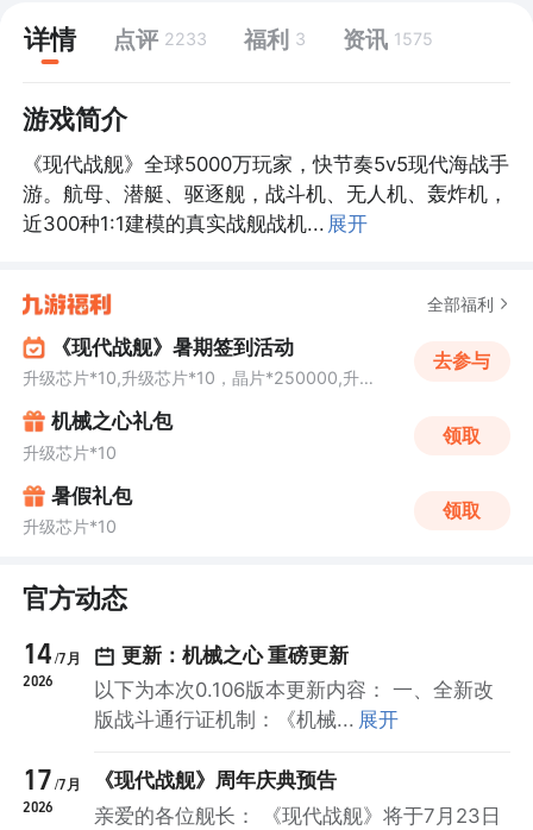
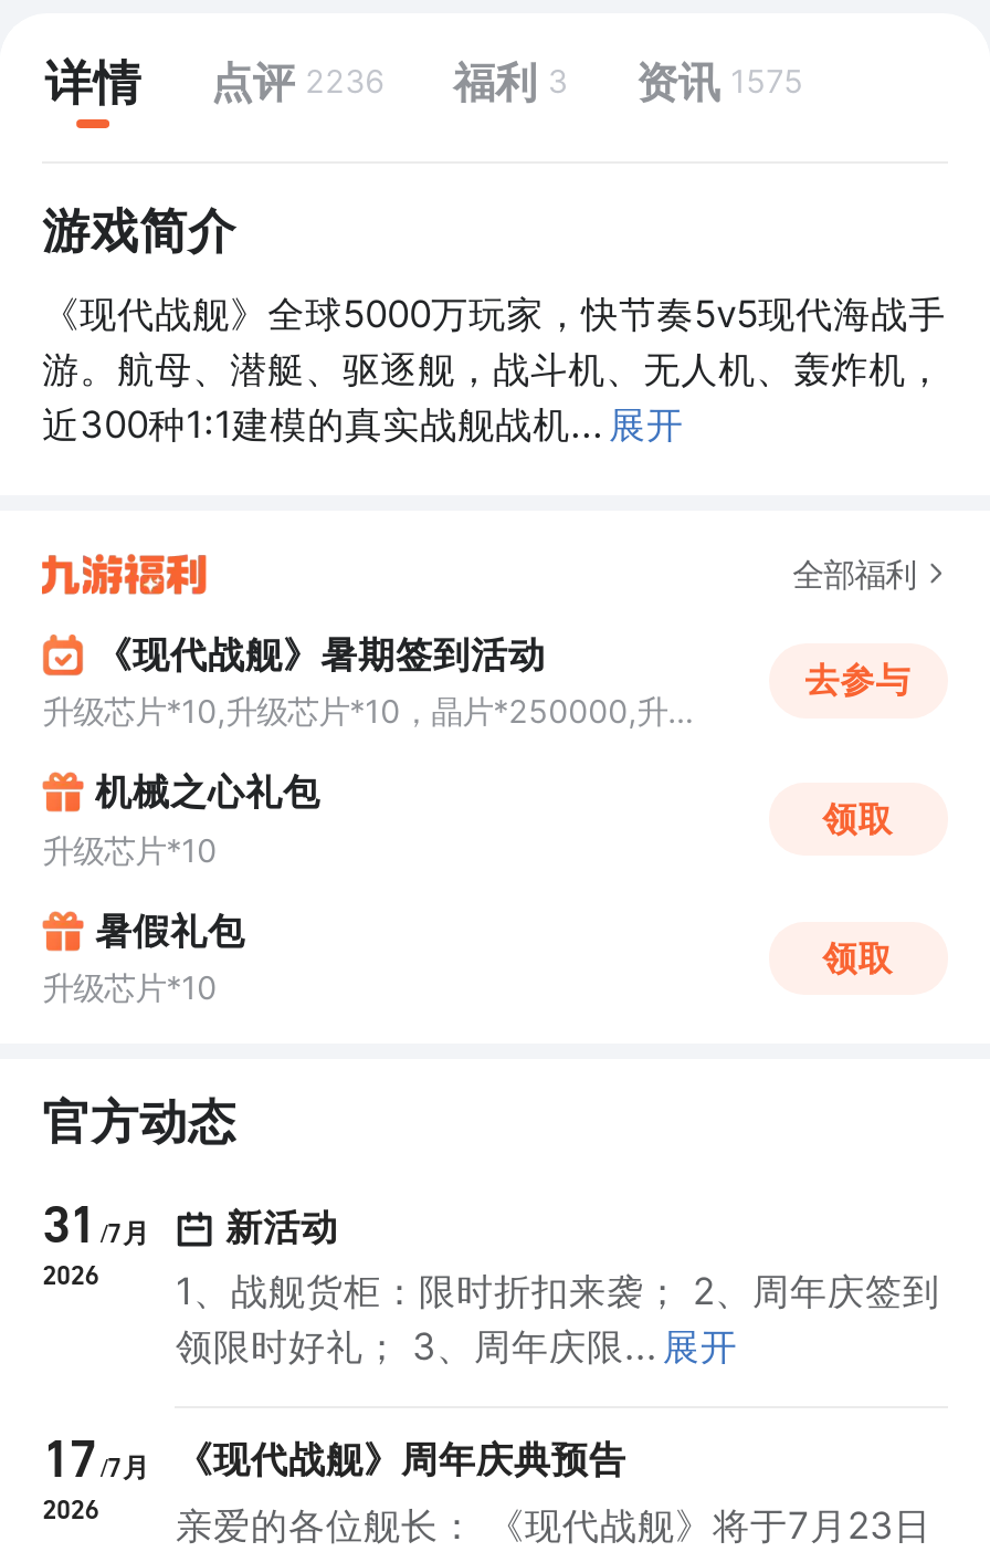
- 详情 点评 2233 福利 3 资讯 1575
+ 详情 点评 2236 福利 3 资讯 1575

- 14 / 7月
+ 31 / 7月

- 更新：机械之心 重磅更新
+ 新活动

- 以下为本次0.106版本更新内容： 一、全新改
- 版战斗通行证机制：《机械... 展开
+ 1、战舰货柜：限时折扣来袭； 2、周年庆签到
+ 领限时好礼； 3、周年庆限... 展开
